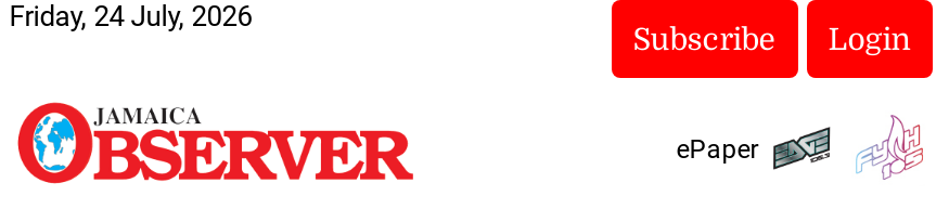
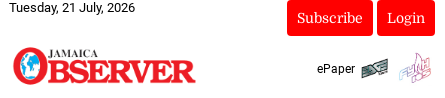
- Friday, 24 July, 2026
+ Tuesday, 21 July, 2026
